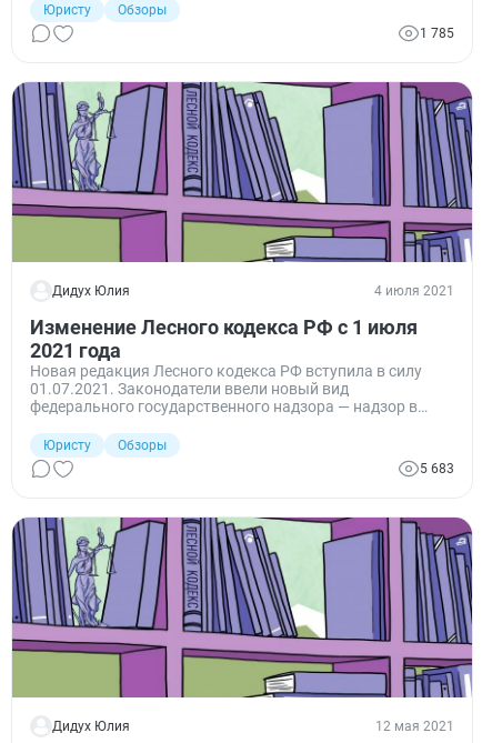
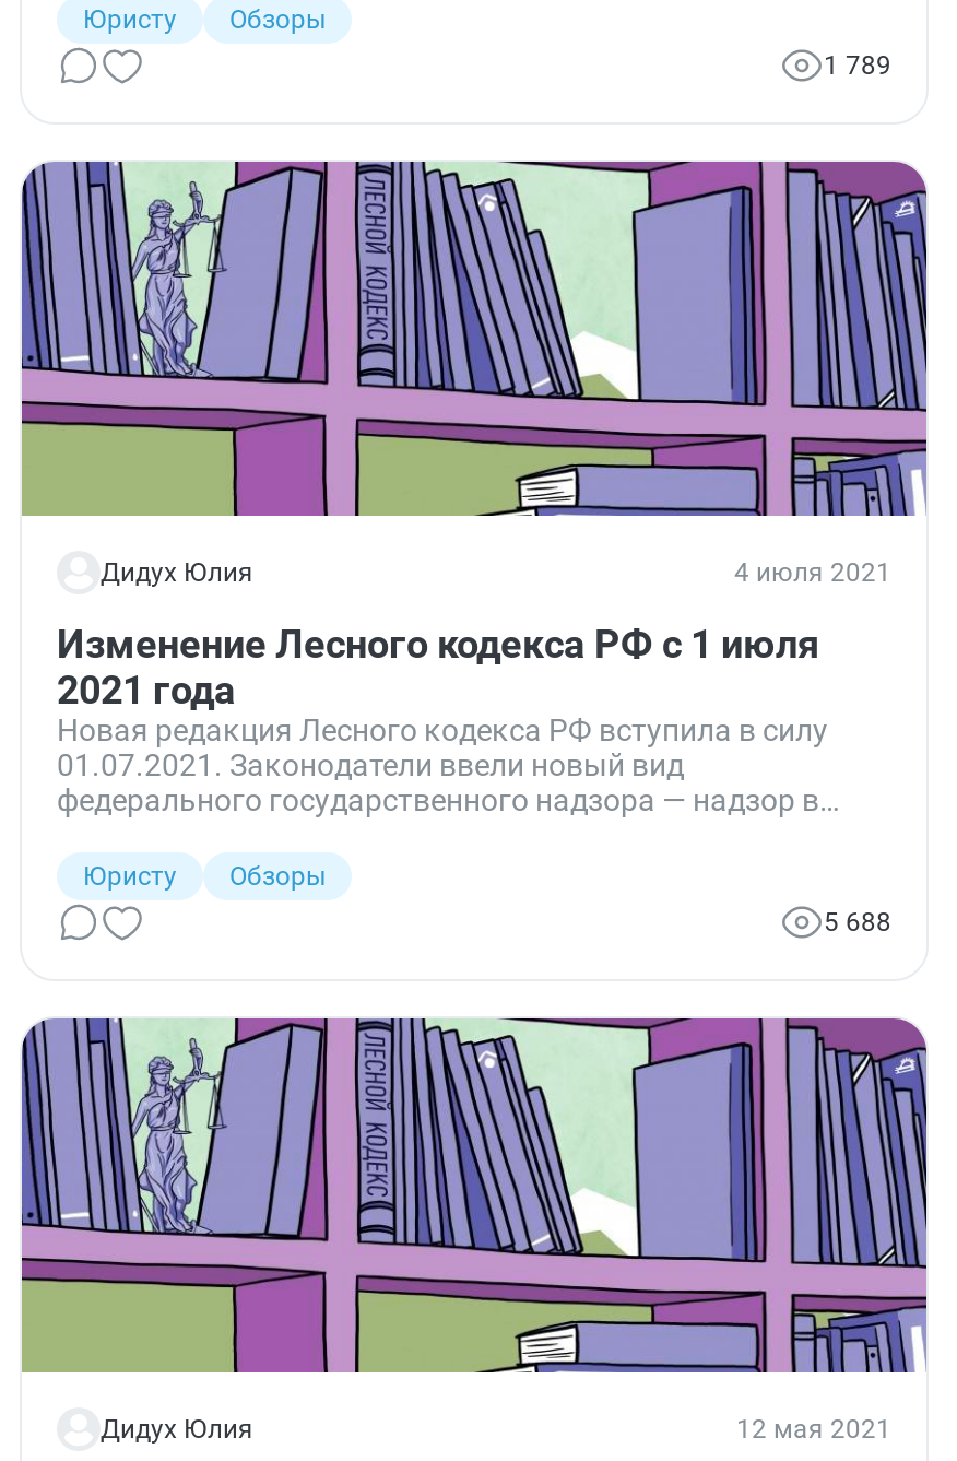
- 1 785
+ 1 789

- 5 683
+ 5 688
